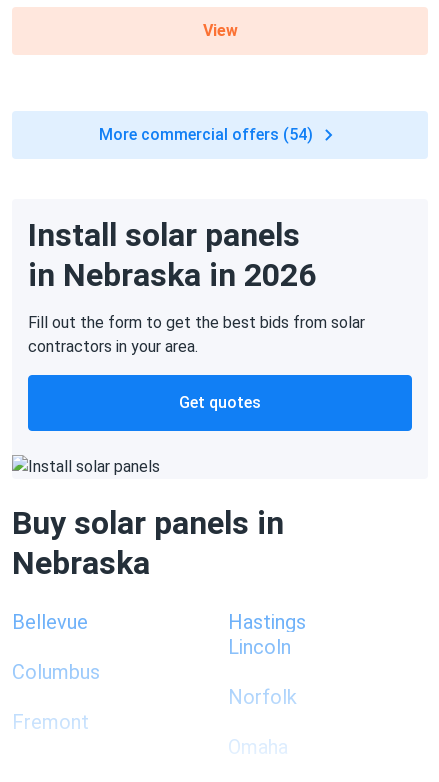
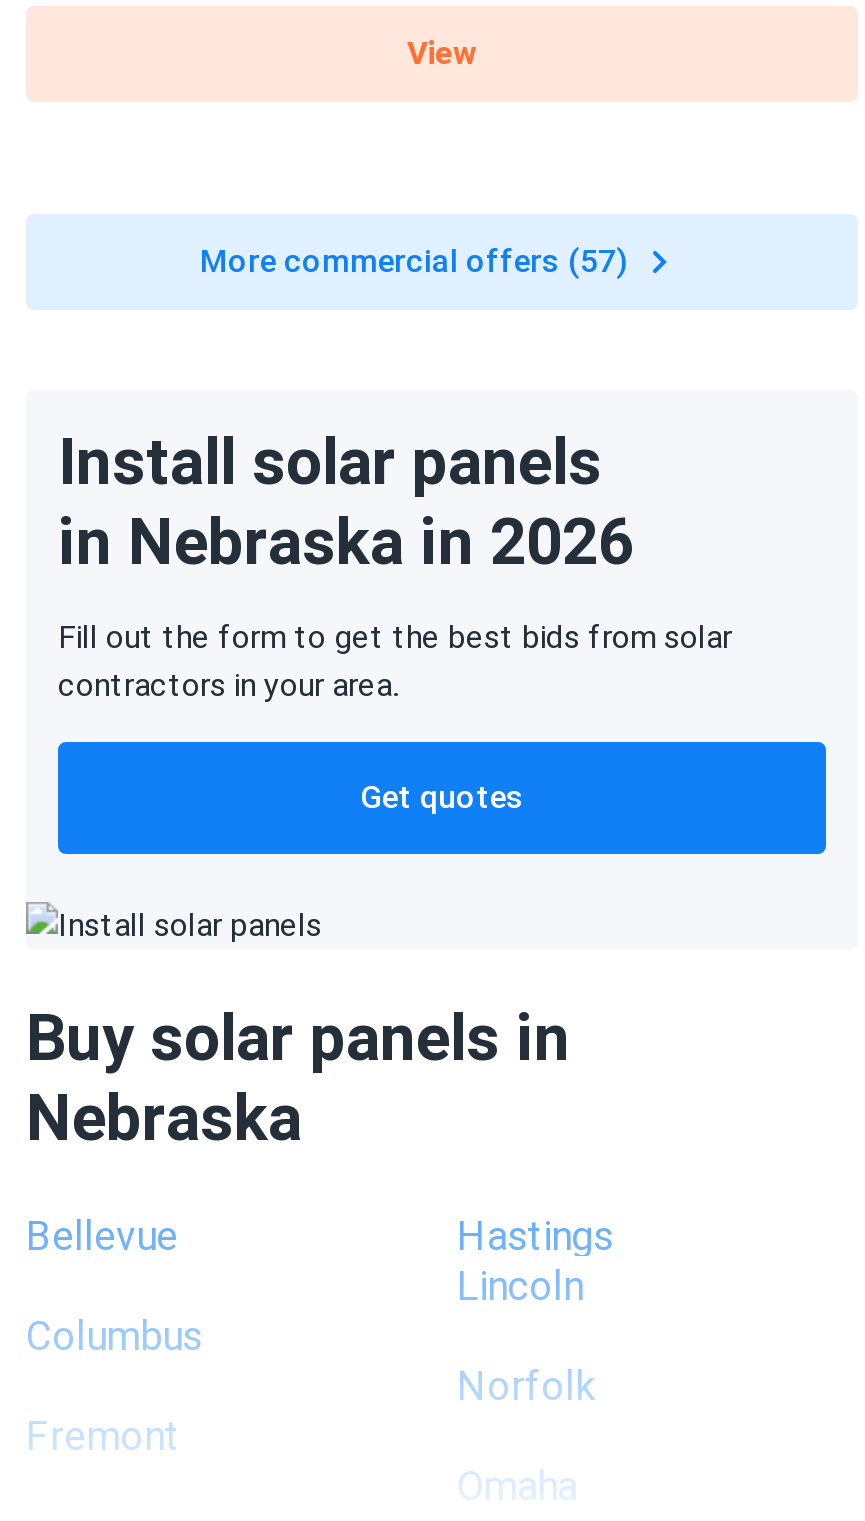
- More commercial offers (54)
+ More commercial offers (57)
